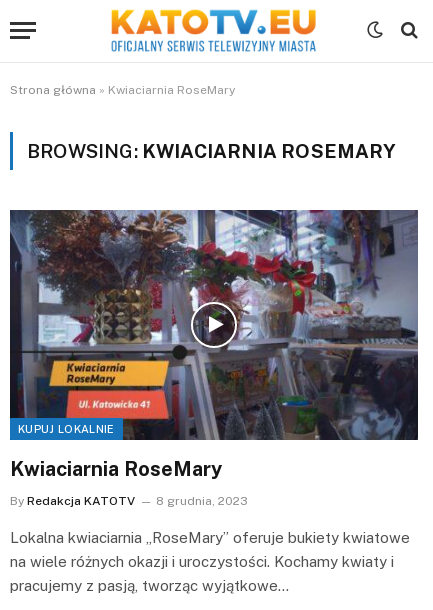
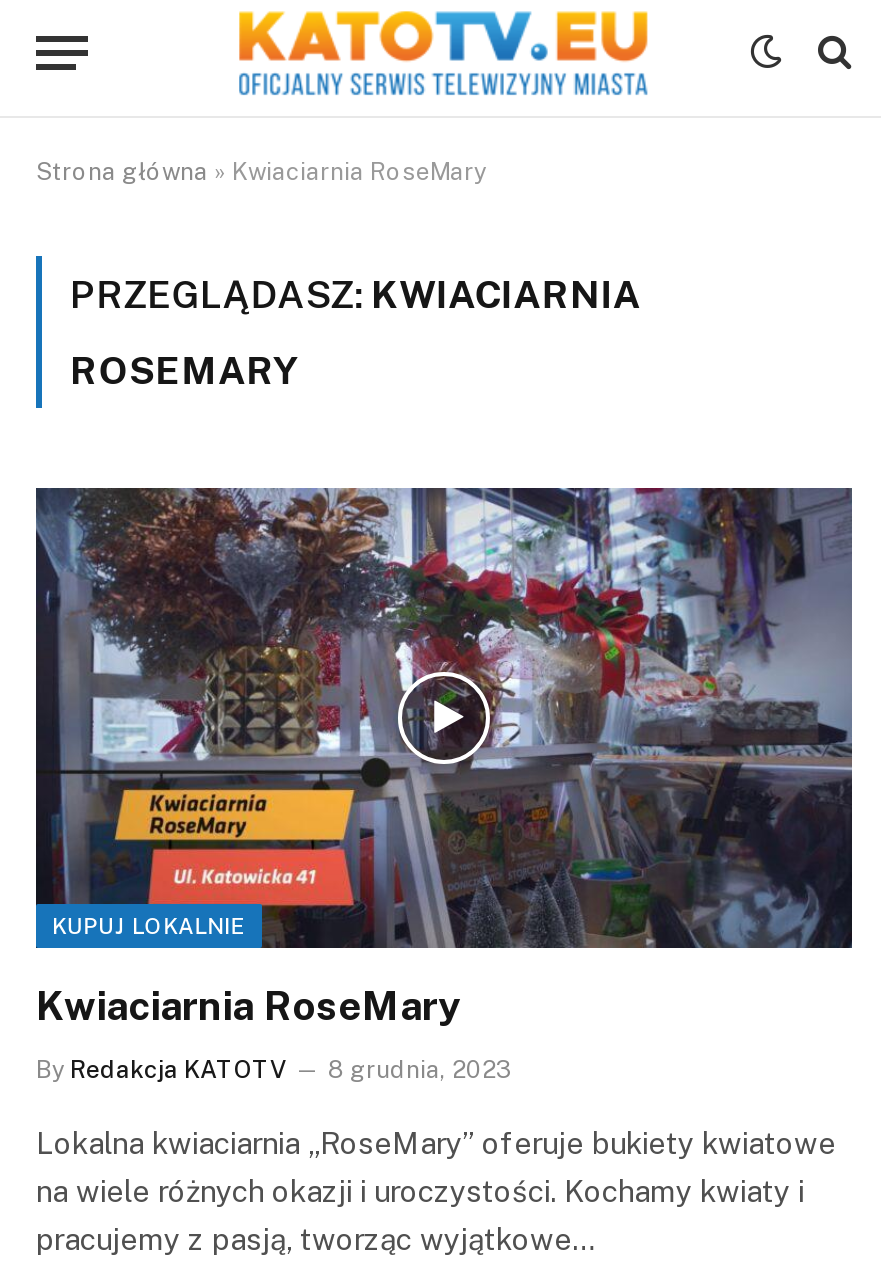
- BROWSING: KWIACIARNIA ROSEMARY
+ PRZEGLĄDASZ: KWIACIARNIA
+ ROSEMARY
